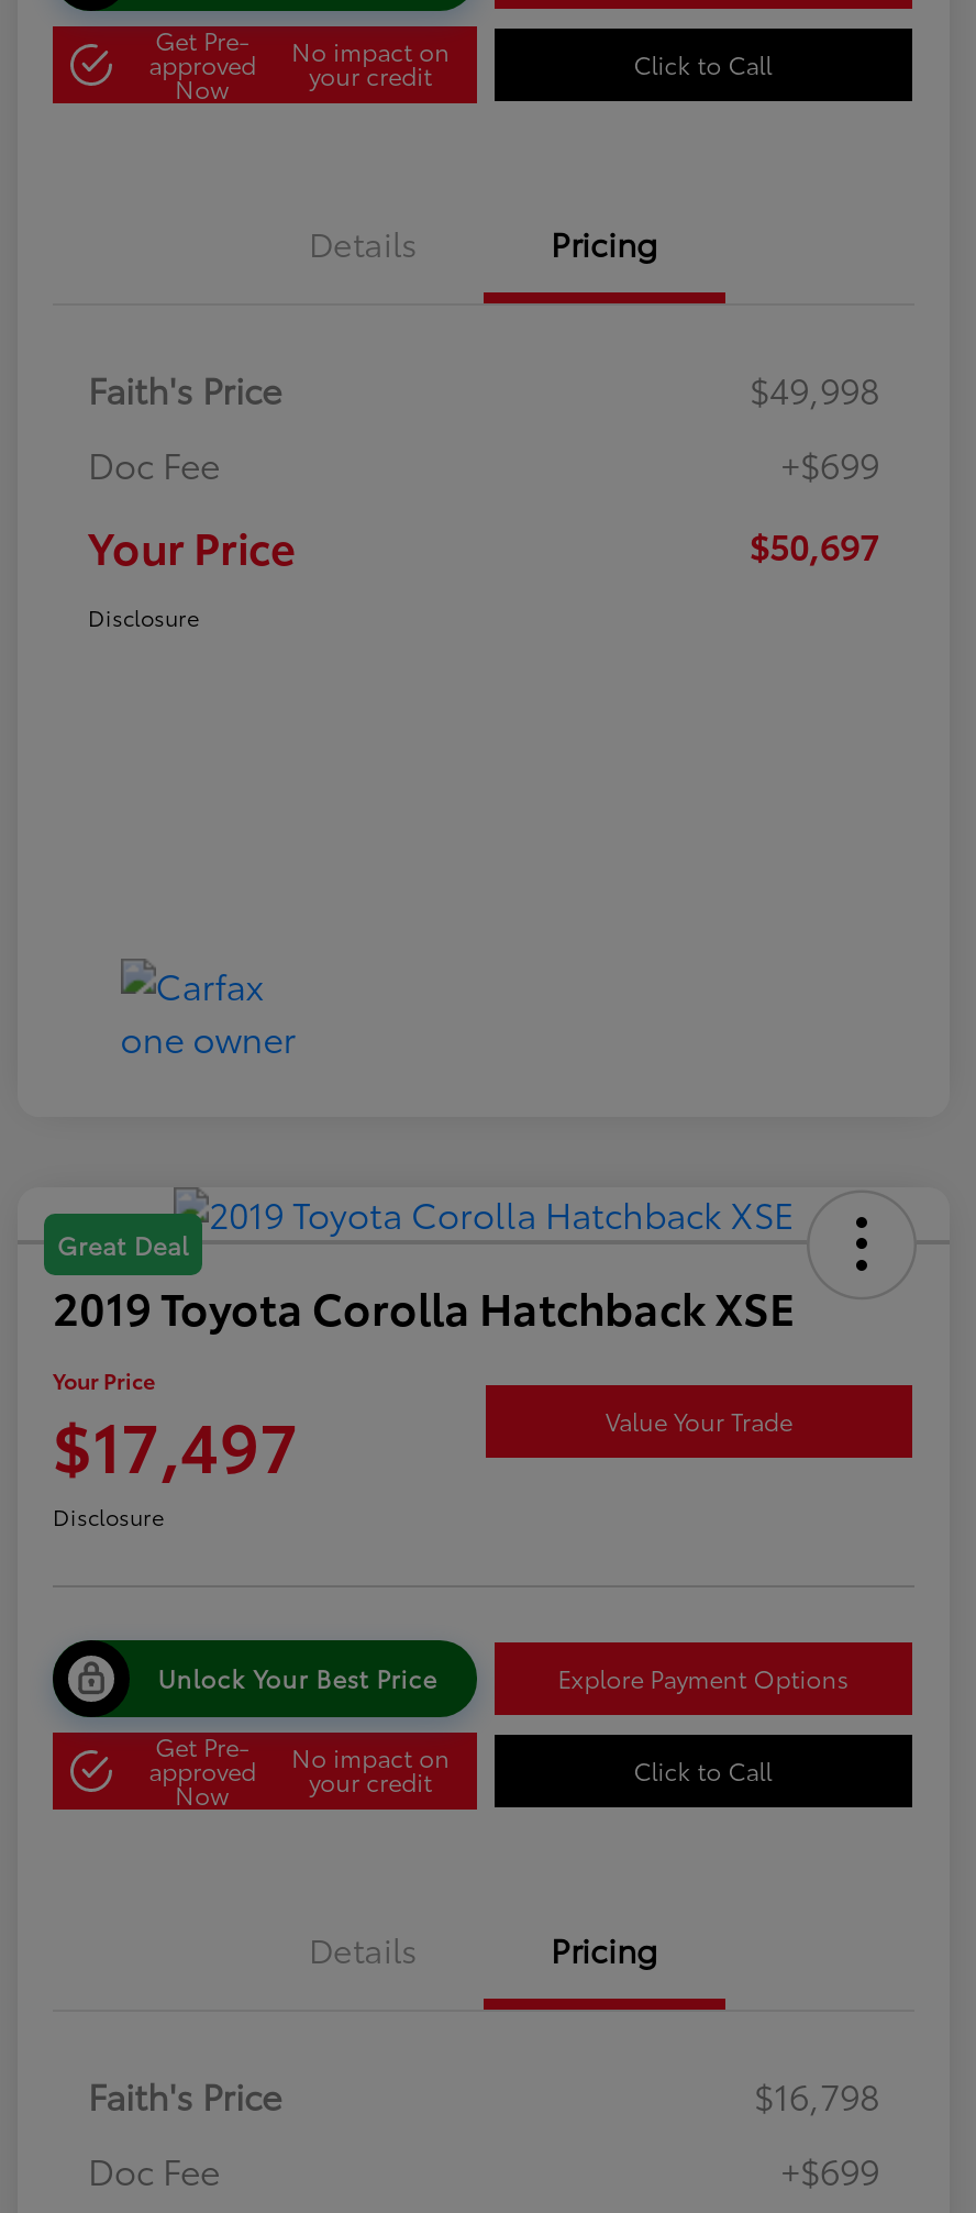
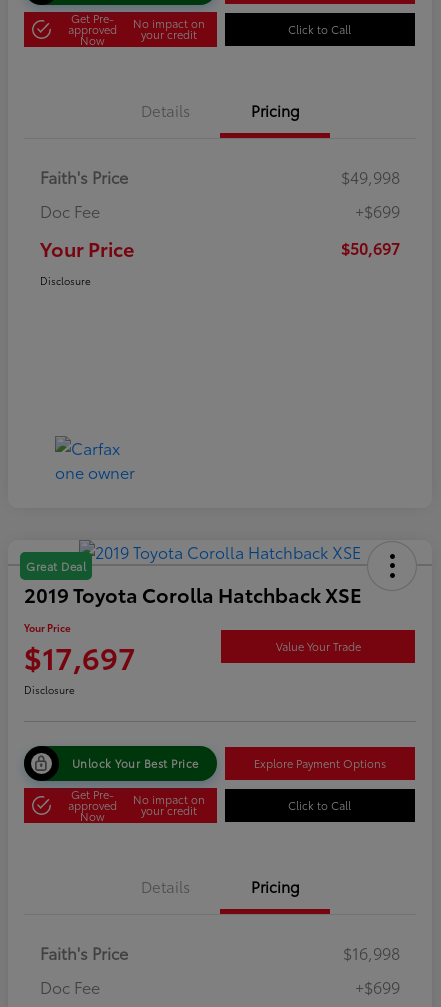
- $17,497
+ $17,697

- $16,798
+ $16,998
